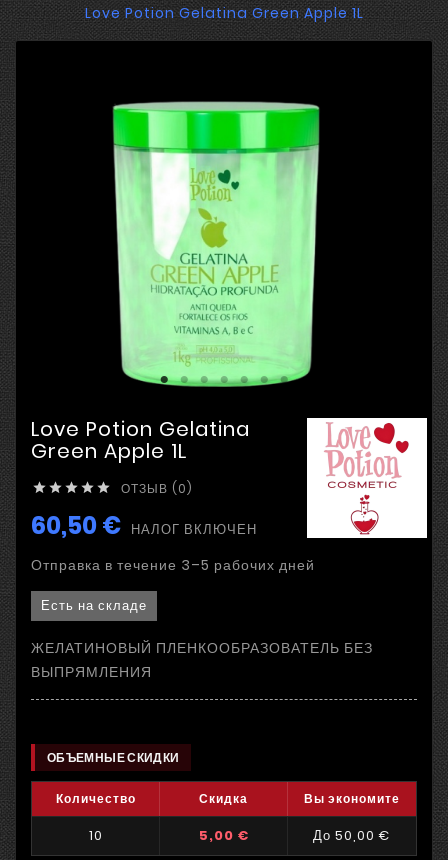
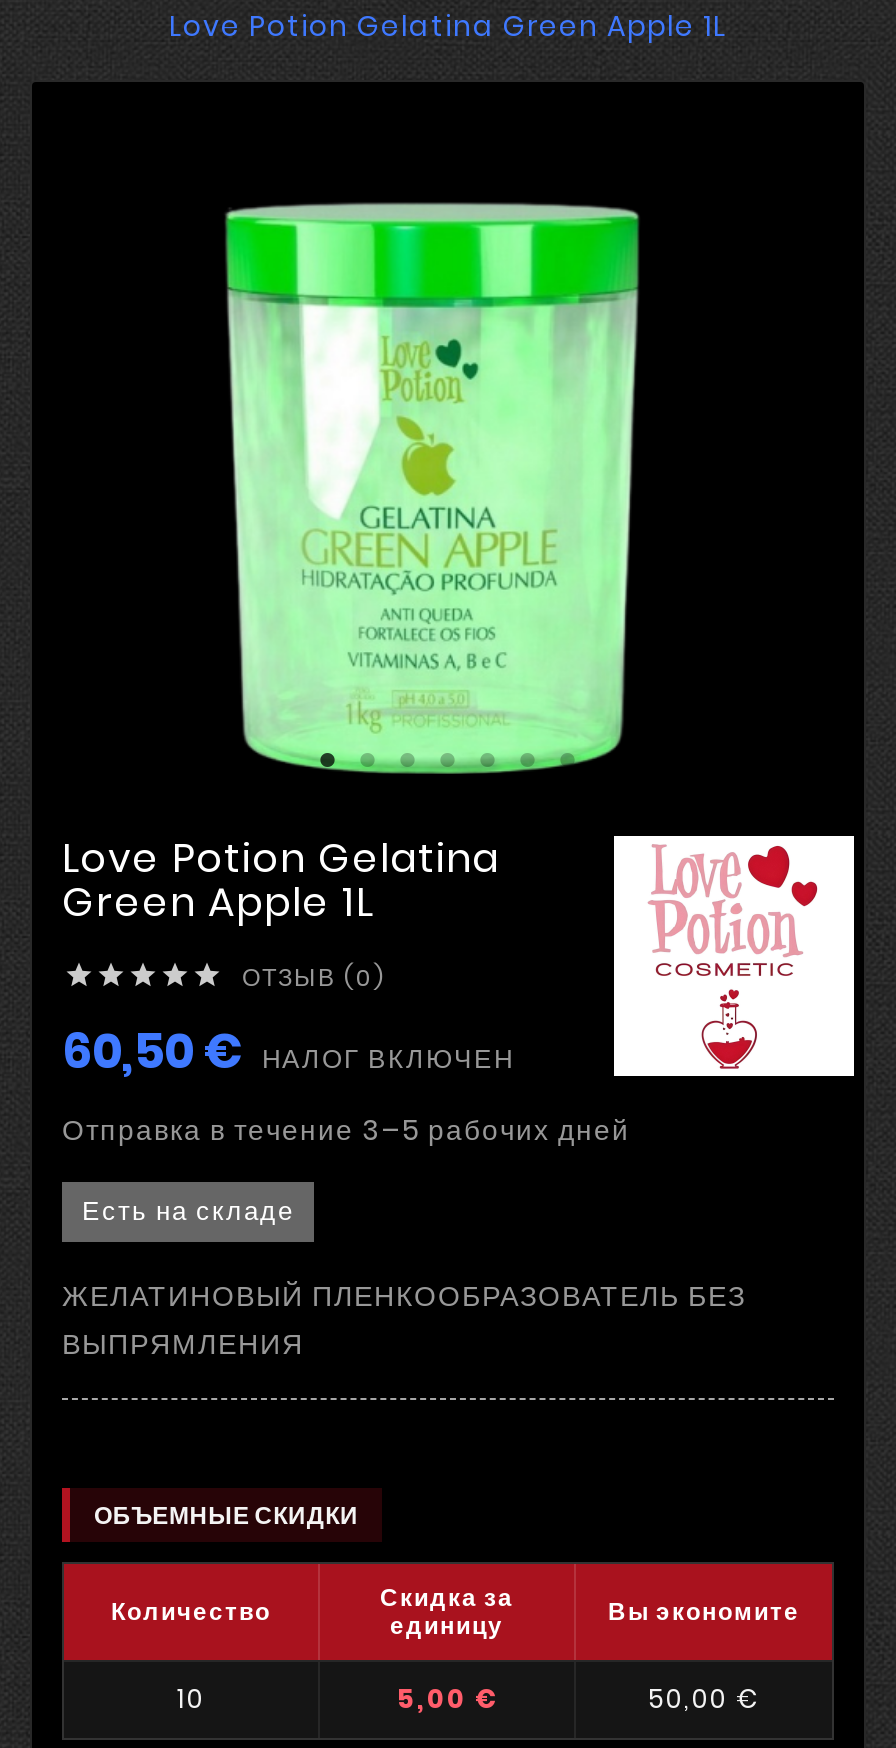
- Скидка
+ Скидка за
+ единицу

- До 50,00 €
+ 50,00 €
